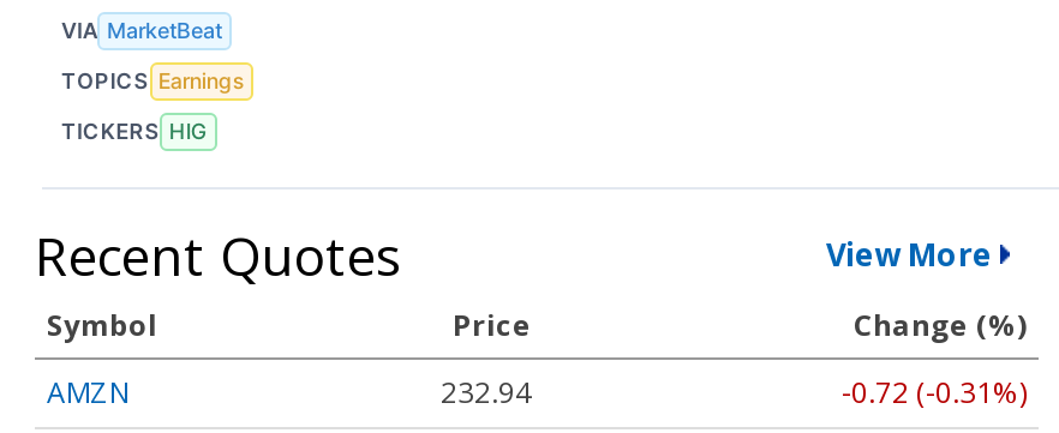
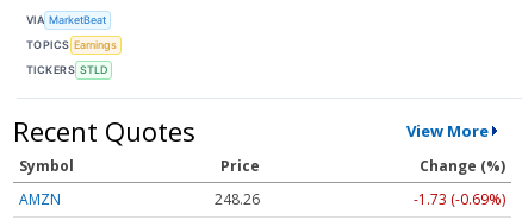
- TICKERS HIG
+ TICKERS STLD

- 232.94
+ 248.26

- -0.72 (-0.31%)
+ -1.73 (-0.69%)
